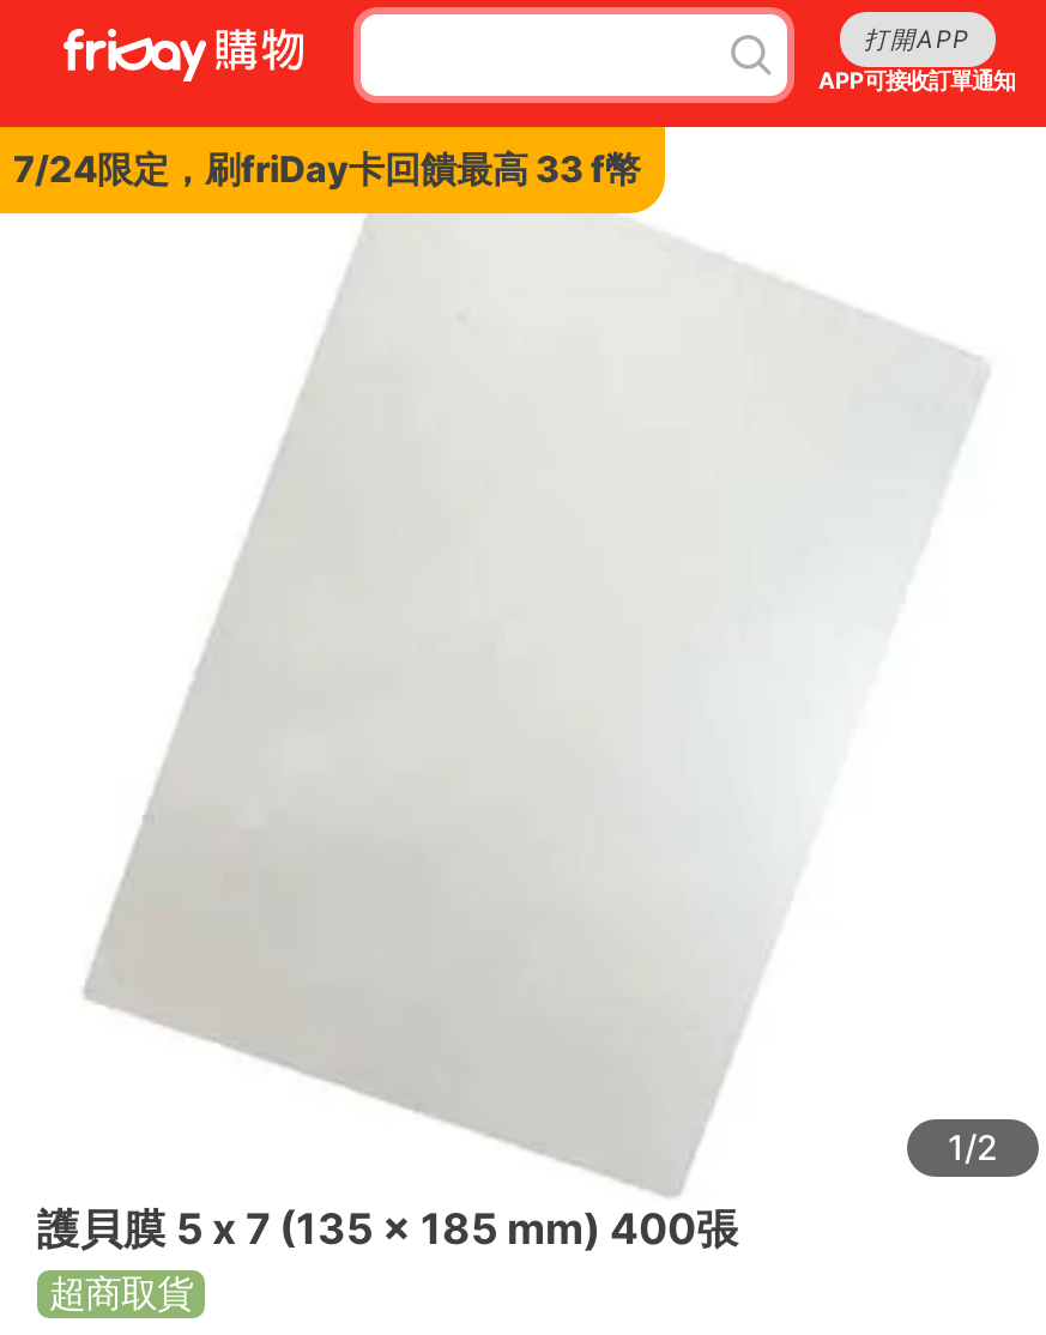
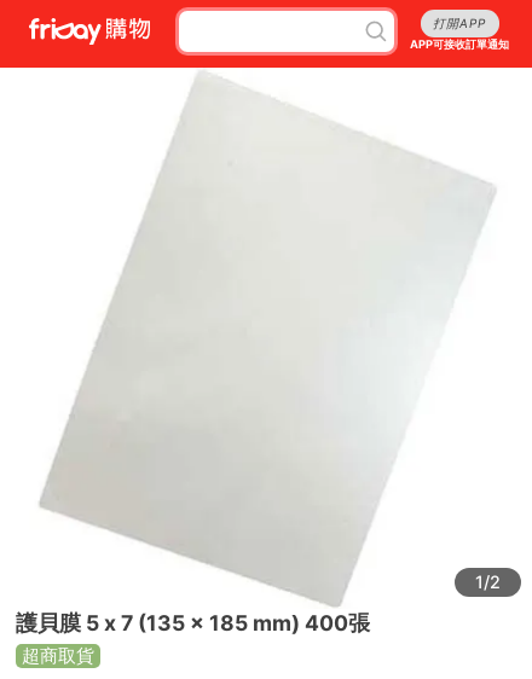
- 7/24限定，刷friDay卡回饋最高 33 f幣
